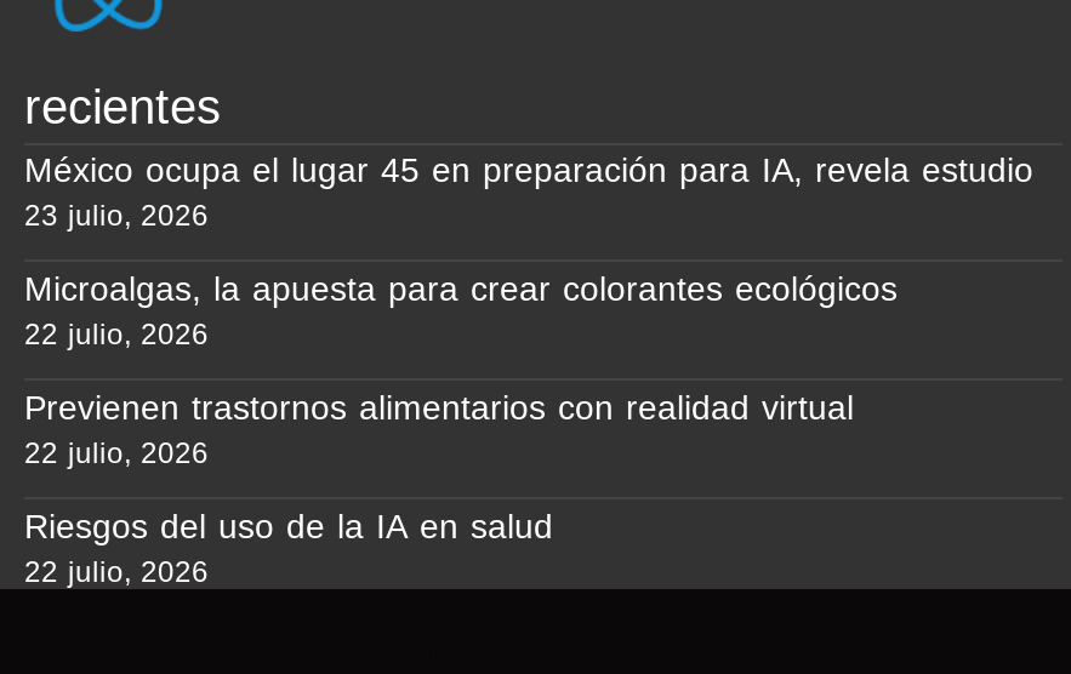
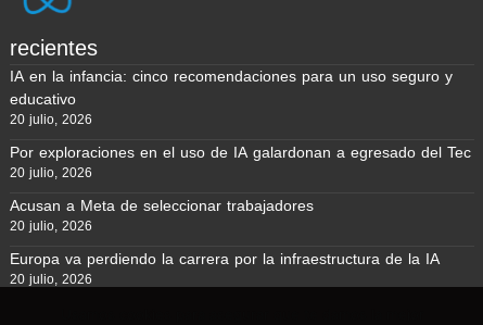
- México ocupa el lugar 45 en preparación para IA, revela estudio
- 23 julio, 2026
- Microalgas, la apuesta para crear colorantes ecológicos
- 22 julio, 2026
- Previenen trastornos alimentarios con realidad virtual
- 22 julio, 2026
- Riesgos del uso de la IA en salud
- 22 julio, 2026
+ IA en la infancia: cinco recomendaciones para un uso seguro y
+ educativo
+ 20 julio, 2026
+ Por exploraciones en el uso de IA galardonan a egresado del Tec
+ 20 julio, 2026
+ Acusan a Meta de seleccionar trabajadores
+ 20 julio, 2026
+ Europa va perdiendo la carrera por la infraestructura de la IA
+ 20 julio, 2026
